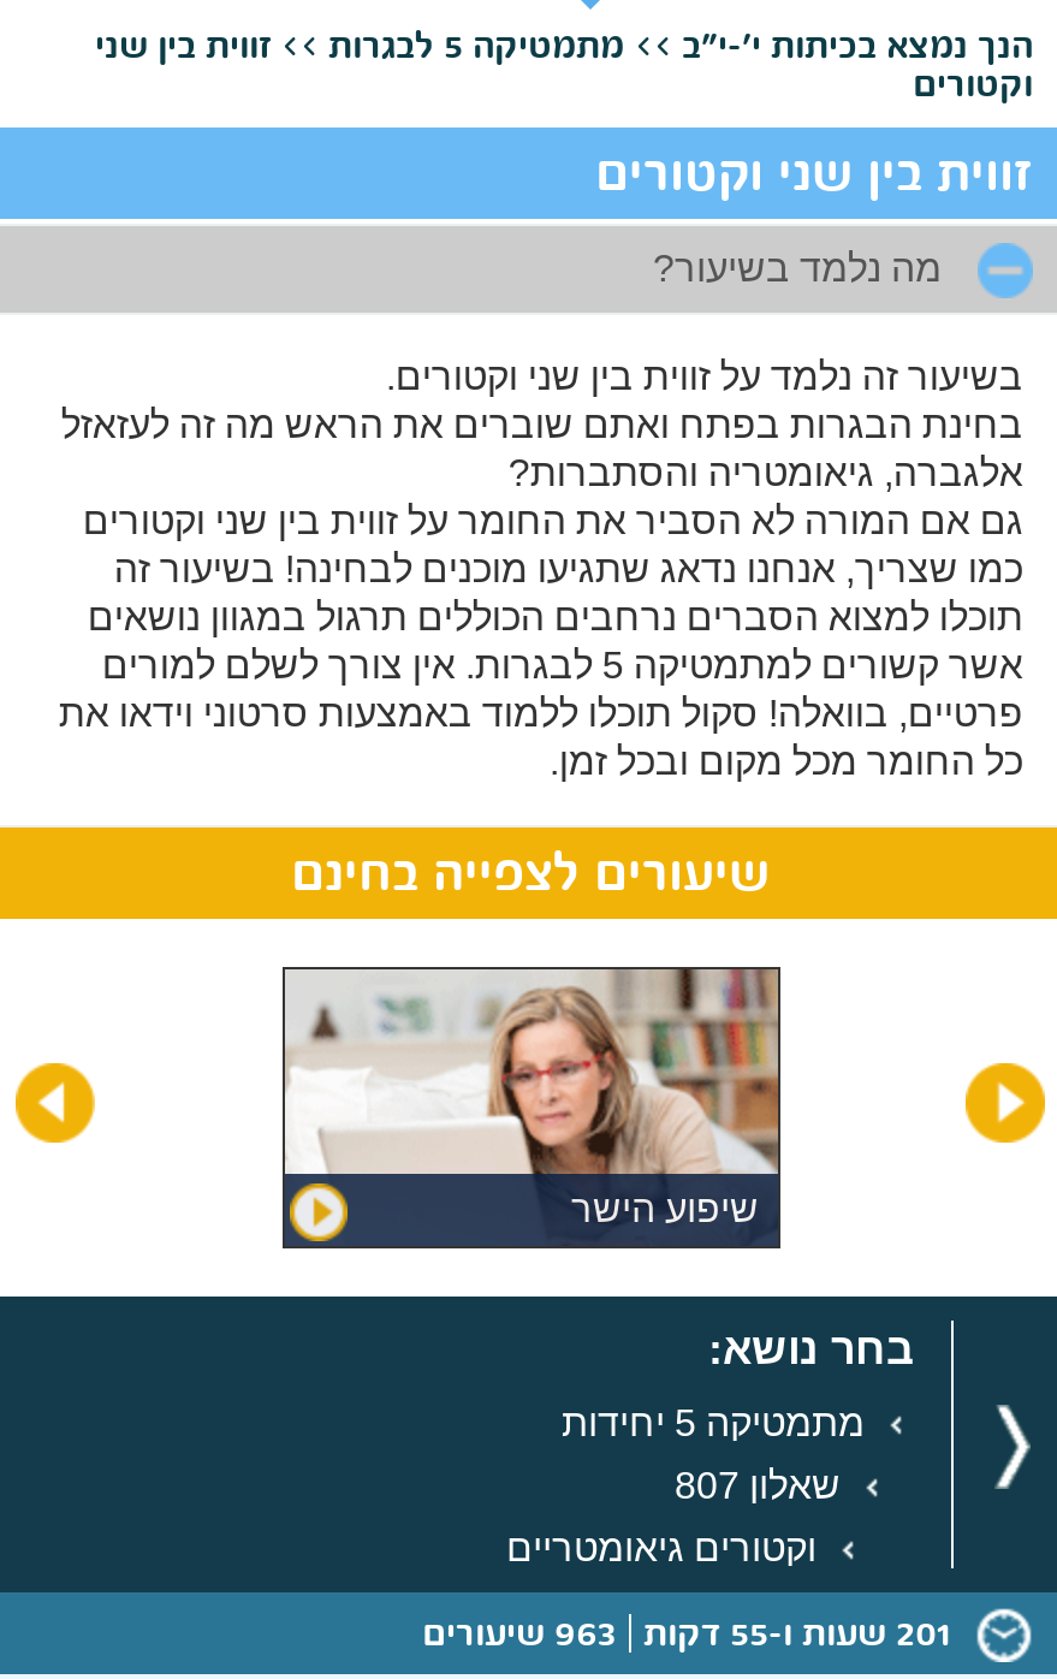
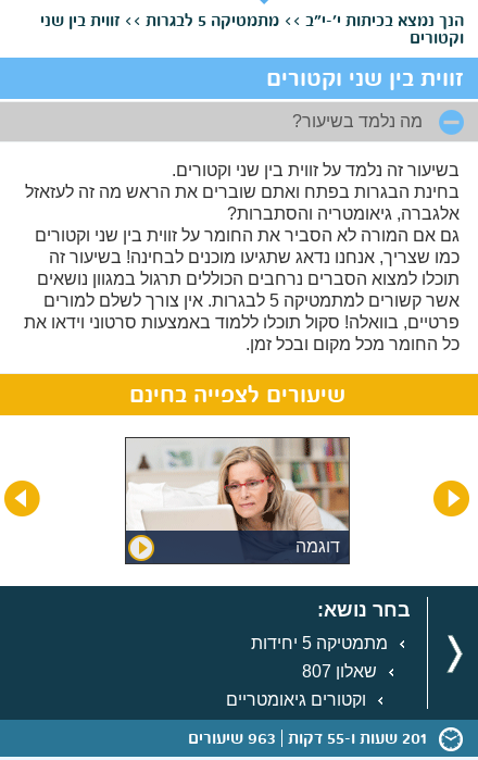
- שיפוע הישר
+ דוגמה
